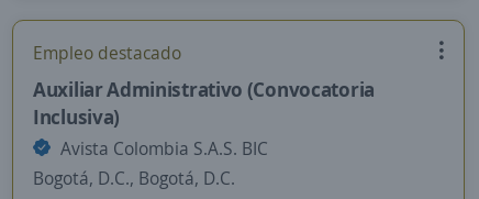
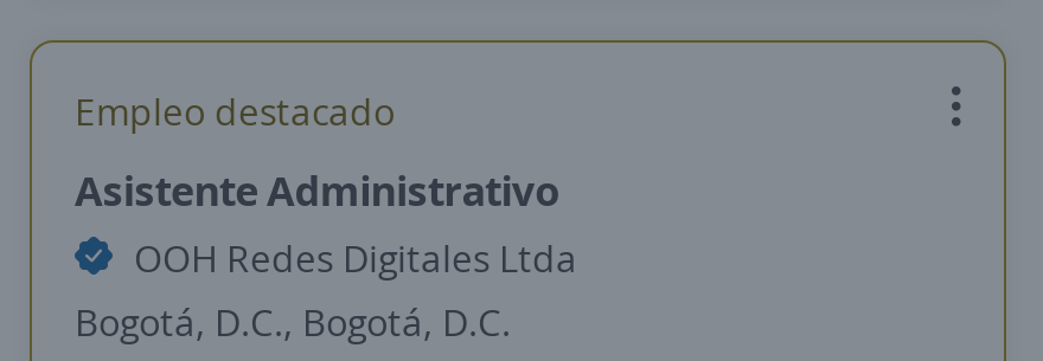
- Auxiliar Administrativo (Convocatoria
- Inclusiva)
- Avista Colombia S.A.S. BIC
+ Asistente Administrativo
+ OOH Redes Digitales Ltda
